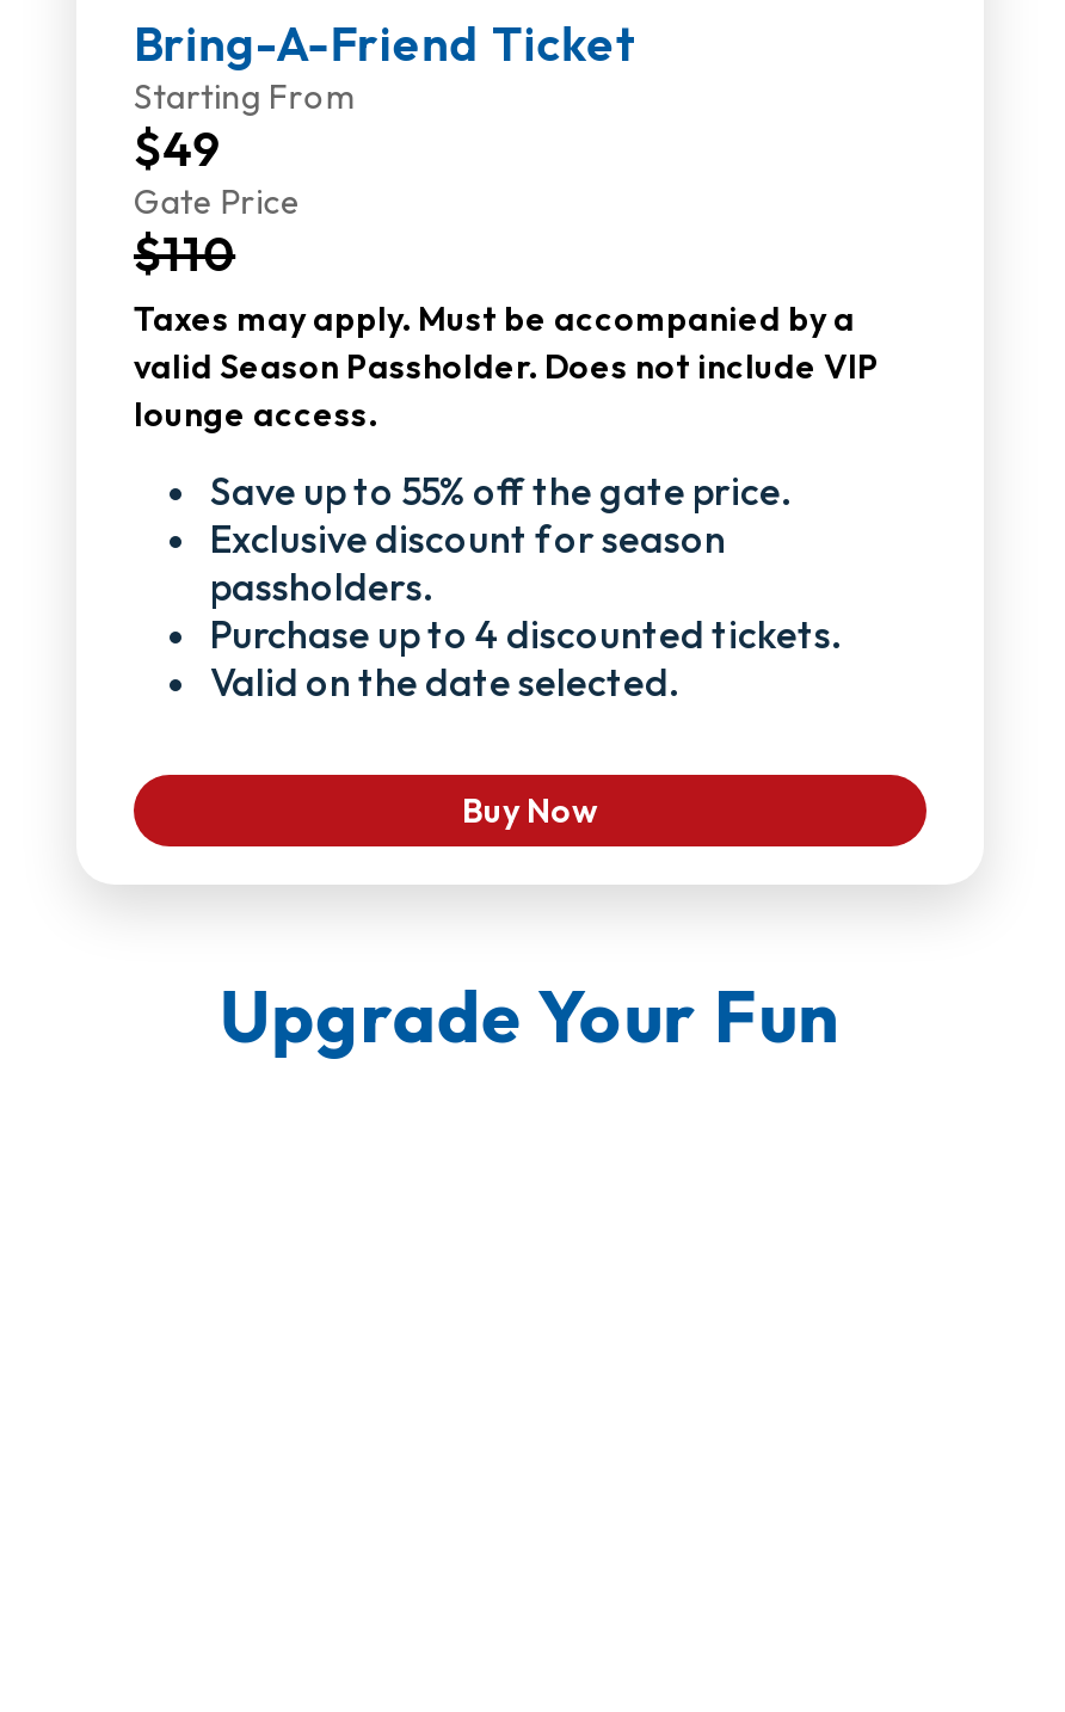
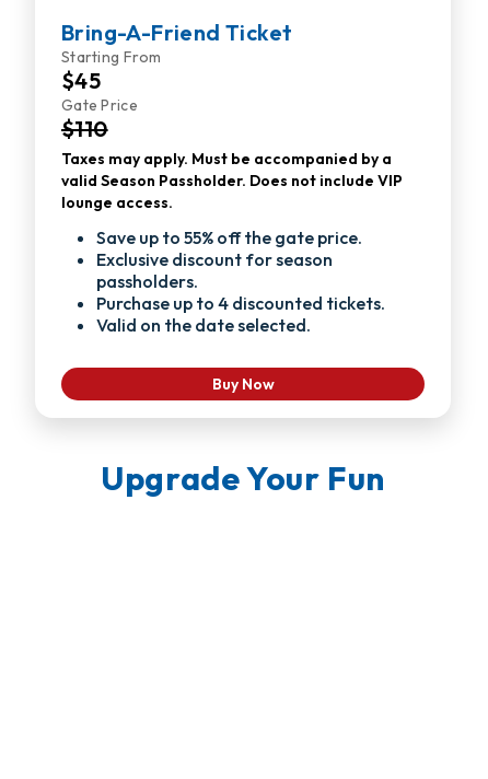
- $49
+ $45
